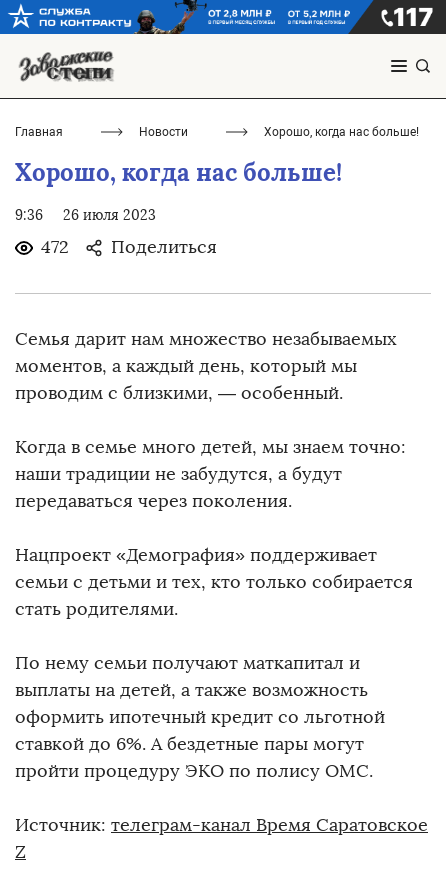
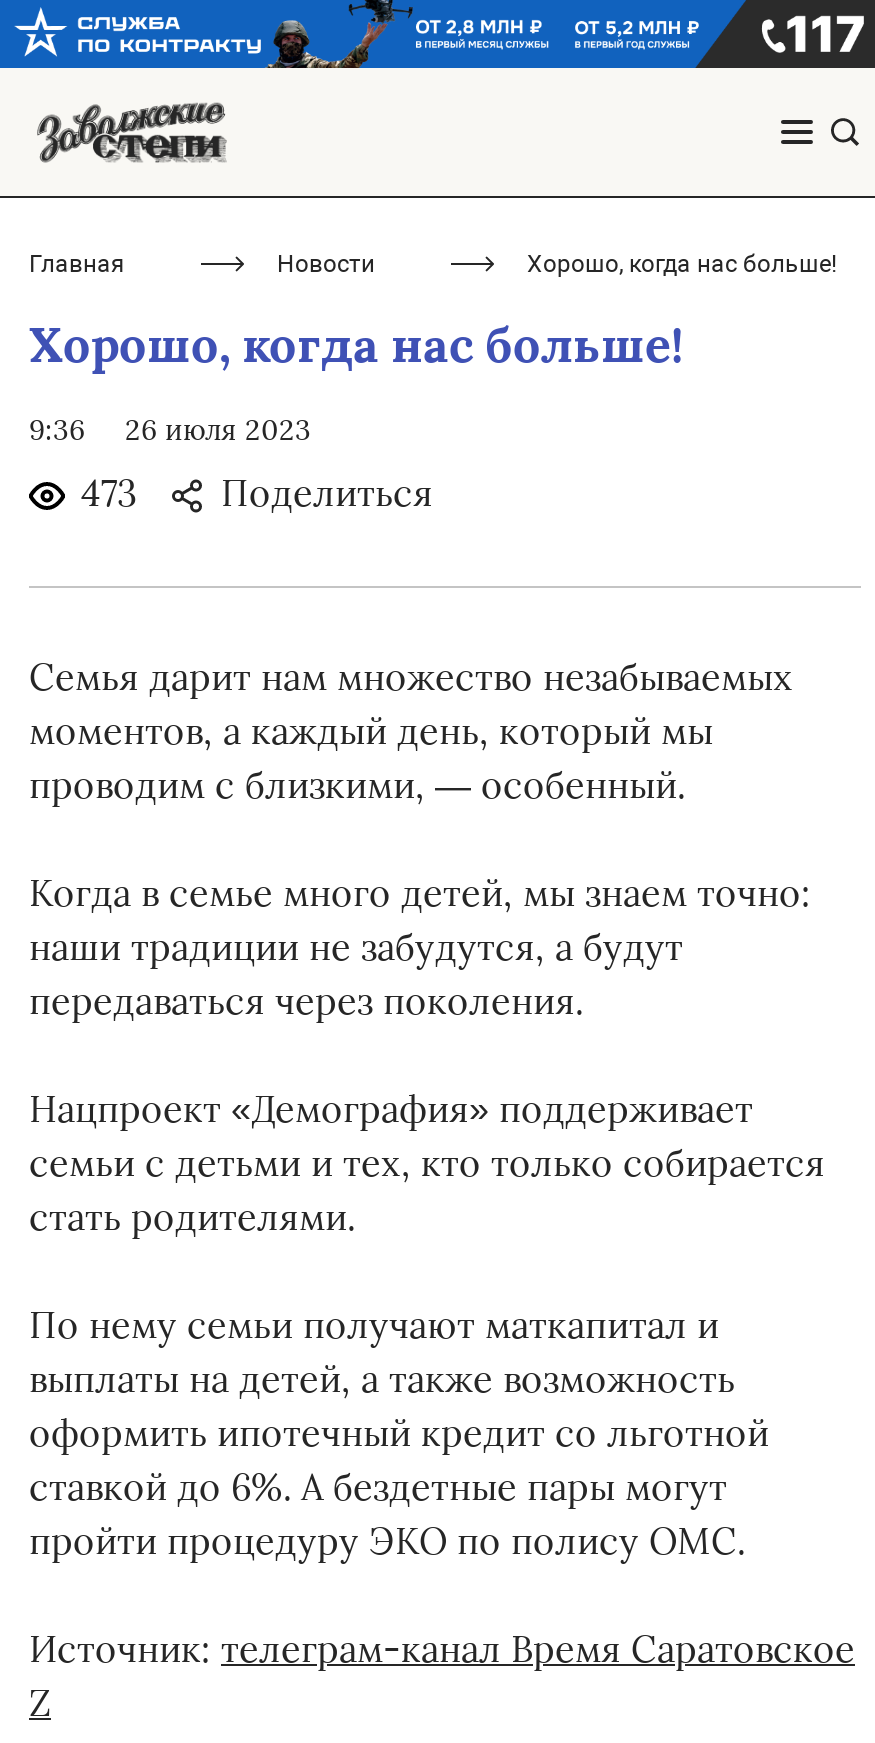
- 472 Поделиться
+ 473 Поделиться
